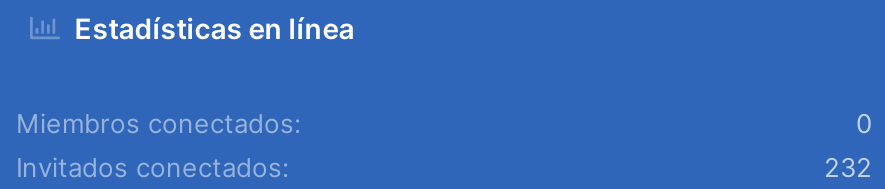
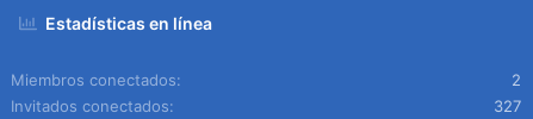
- 0
+ 2

- 232
+ 327
